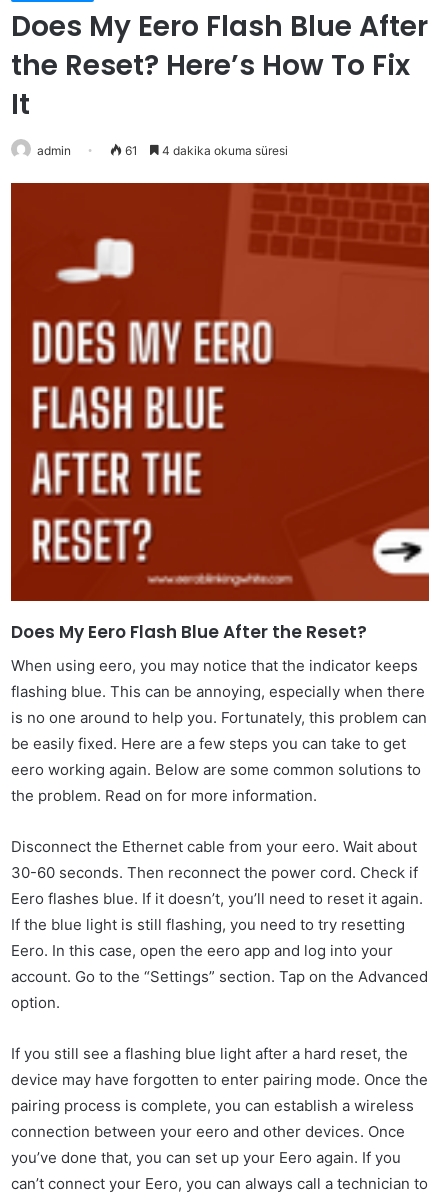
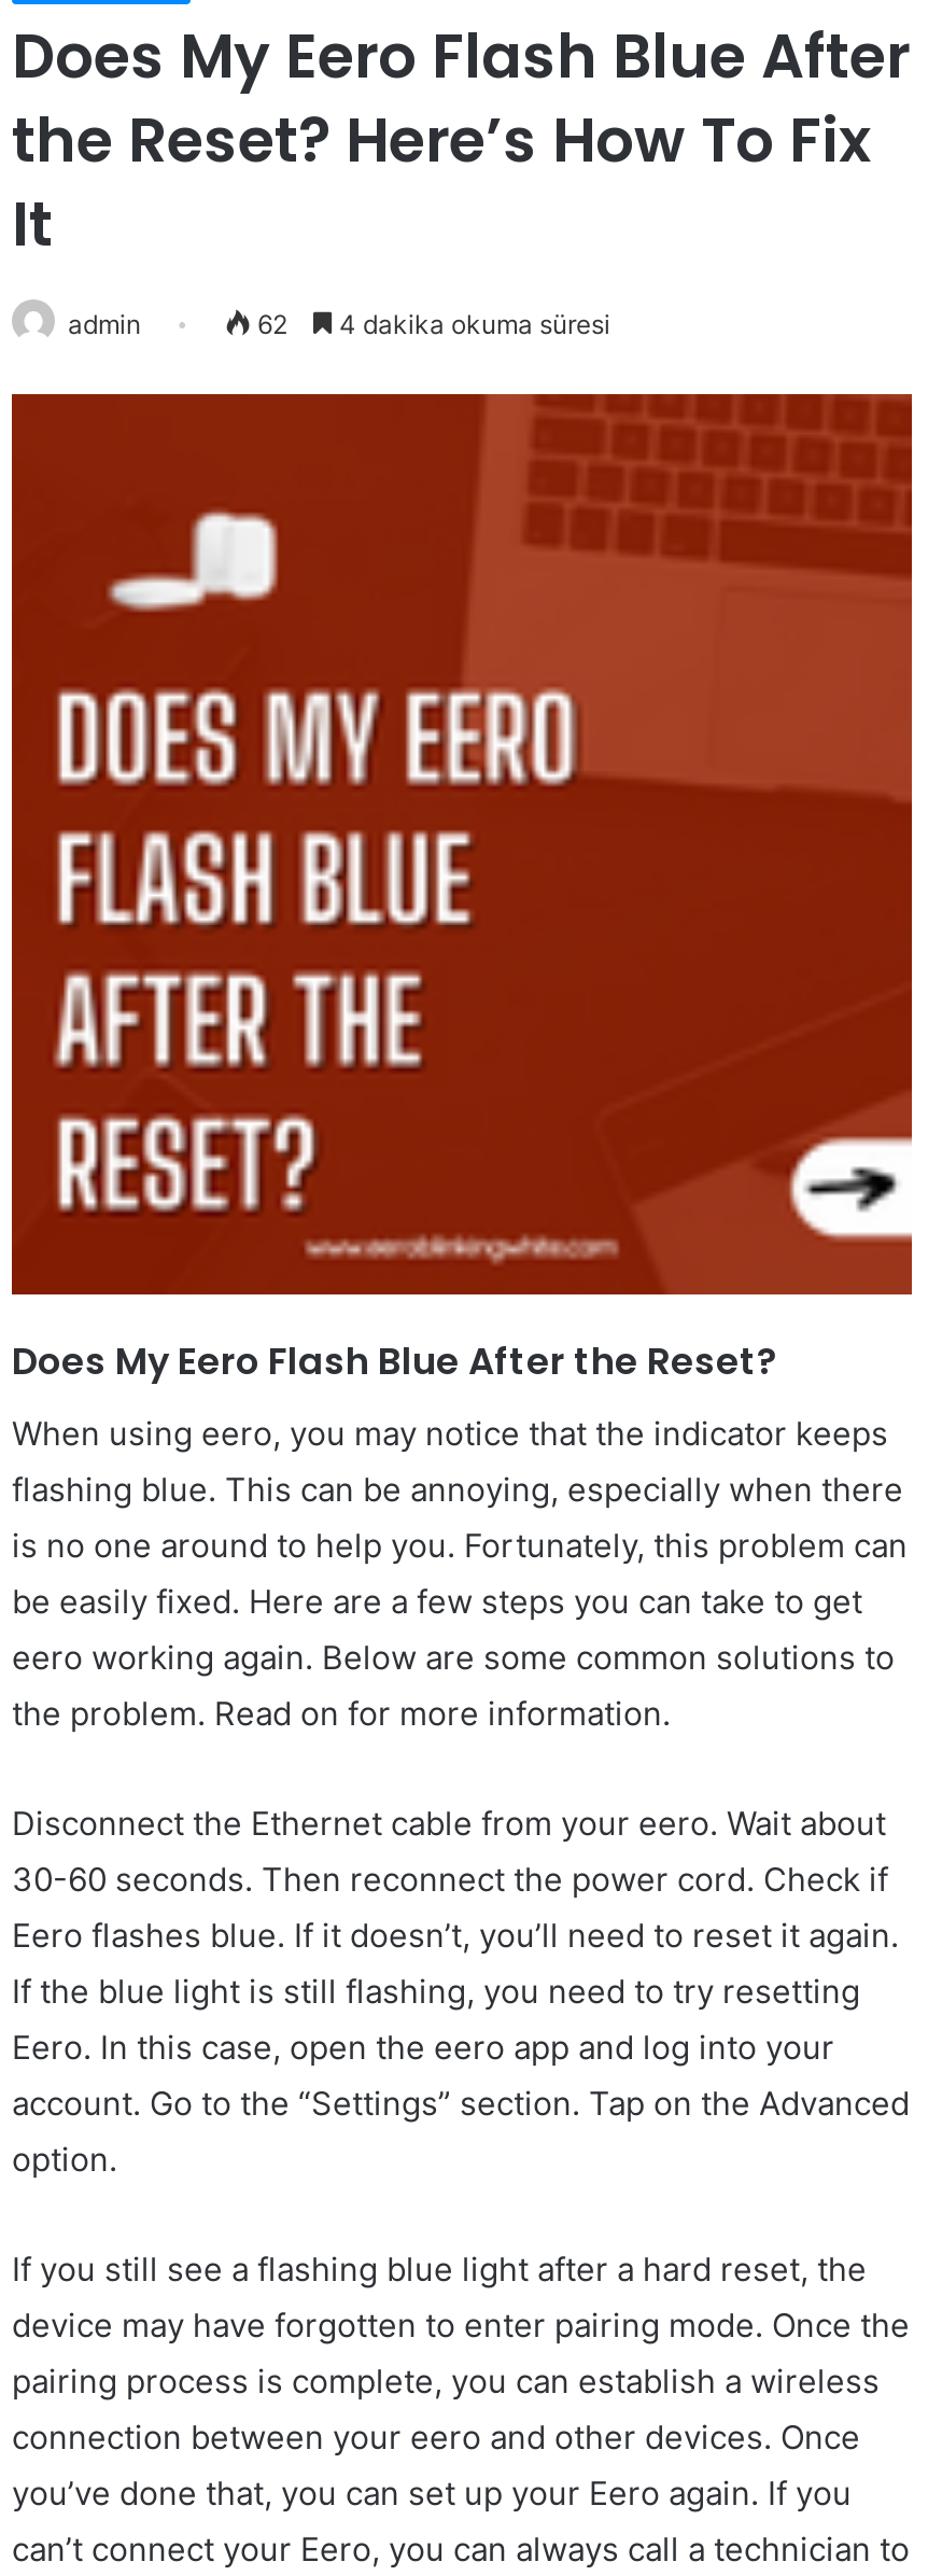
- 61 4 dakika okuma süresi
+ 62 4 dakika okuma süresi
